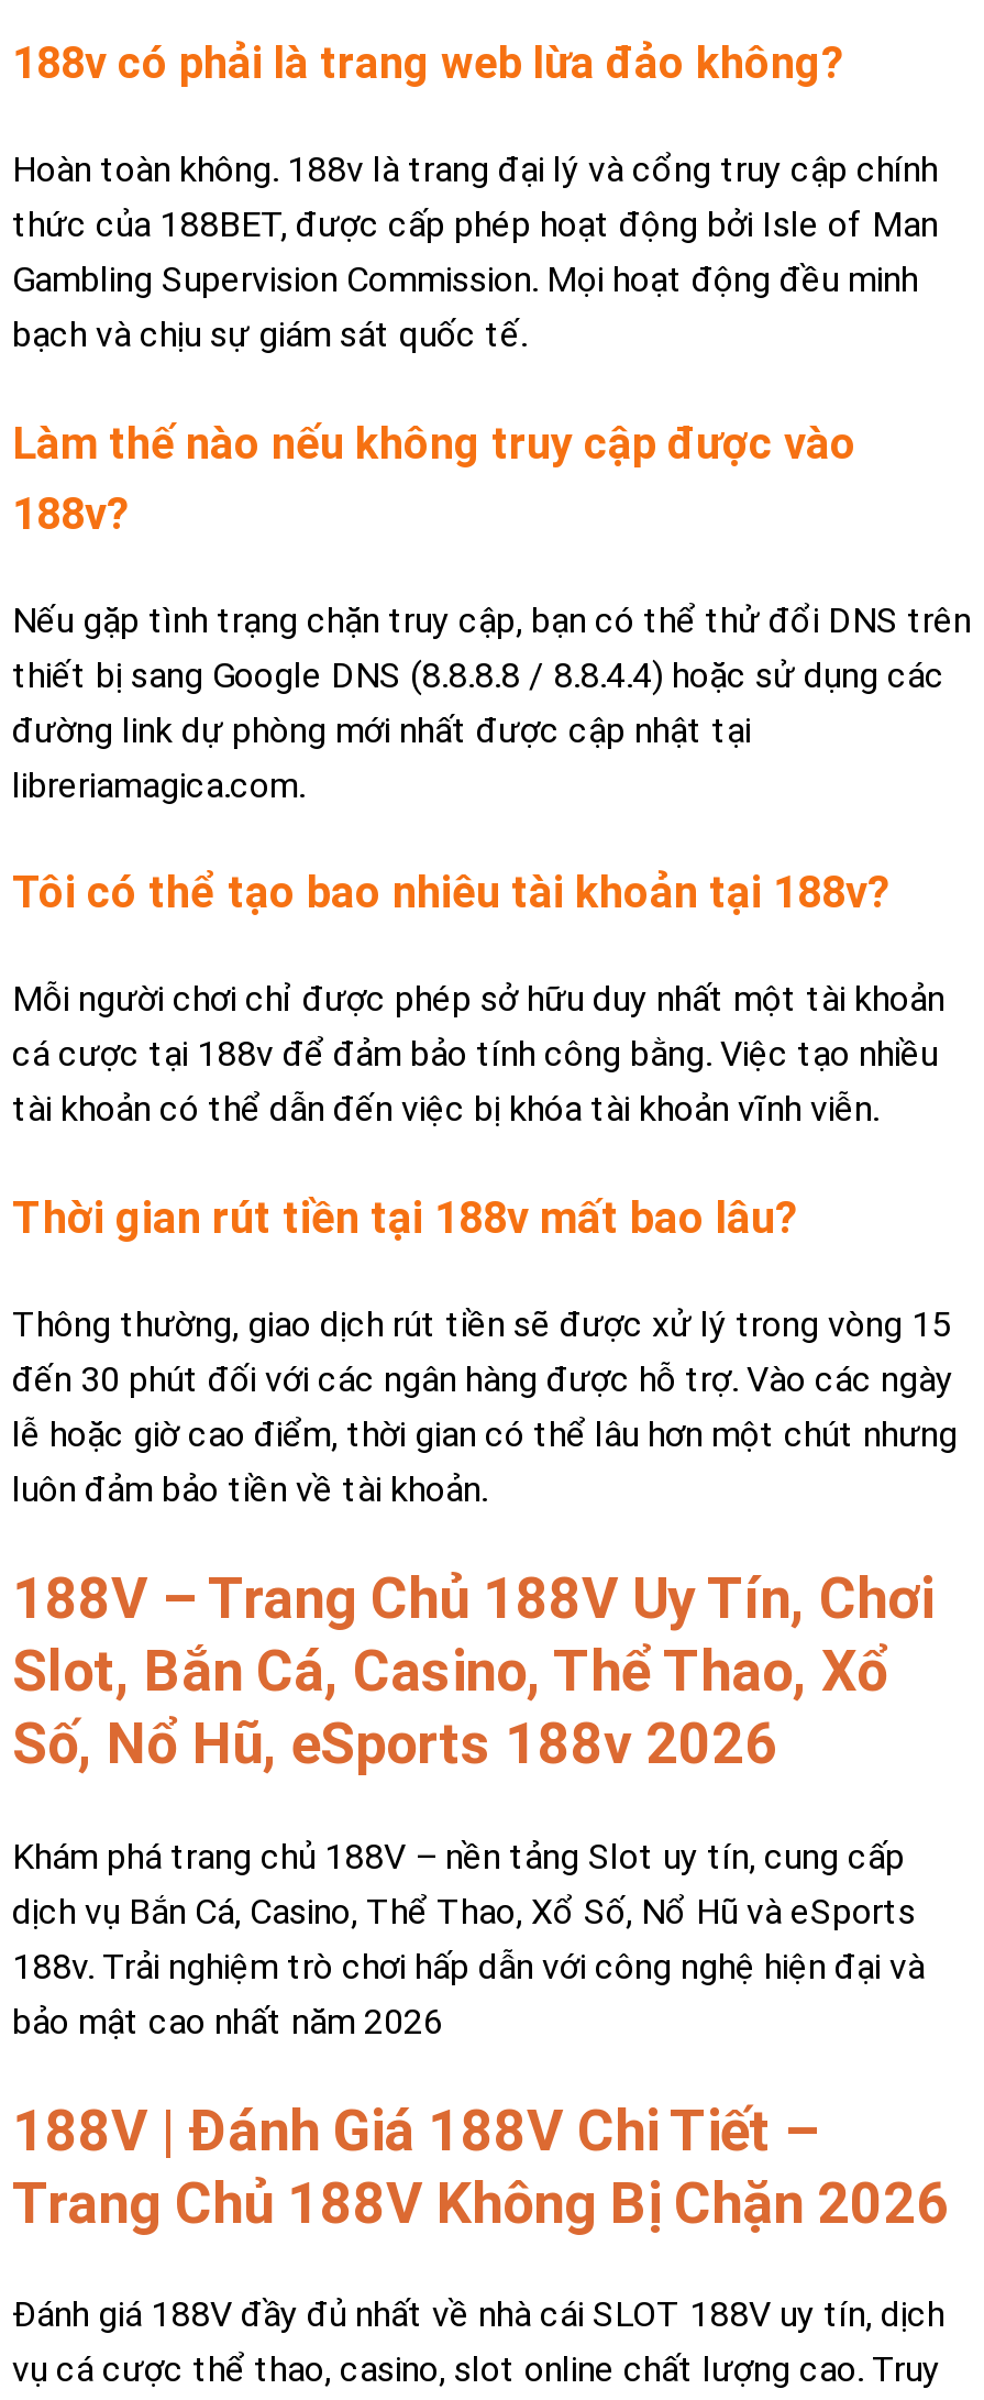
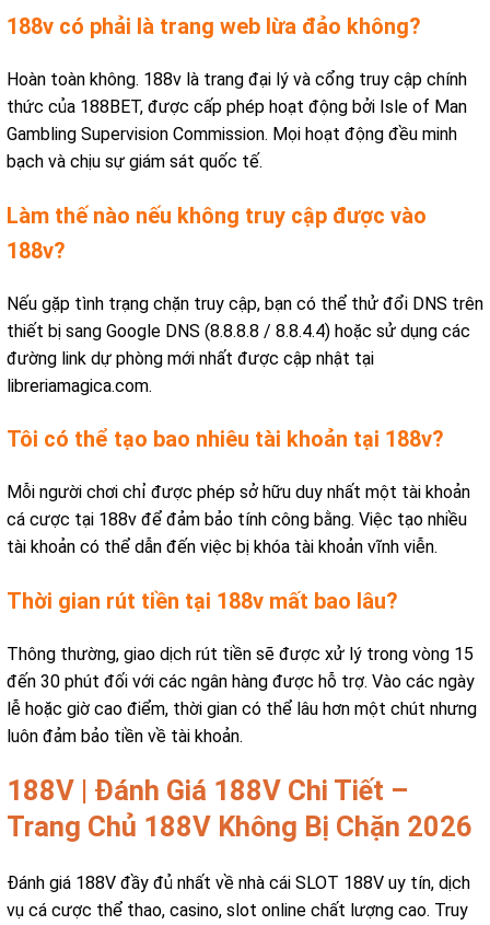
- 188V – Trang Chủ 188V Uy Tín, Chơi
- Slot, Bắn Cá, Casino, Thể Thao, Xổ
- Số, Nổ Hũ, eSports 188v 2026
- Khám phá trang chủ 188V – nền tảng Slot uy tín, cung cấp
- dịch vụ Bắn Cá, Casino, Thể Thao, Xổ Số, Nổ Hũ và eSports
- 188v. Trải nghiệm trò chơi hấp dẫn với công nghệ hiện đại và
- bảo mật cao nhất năm 2026
